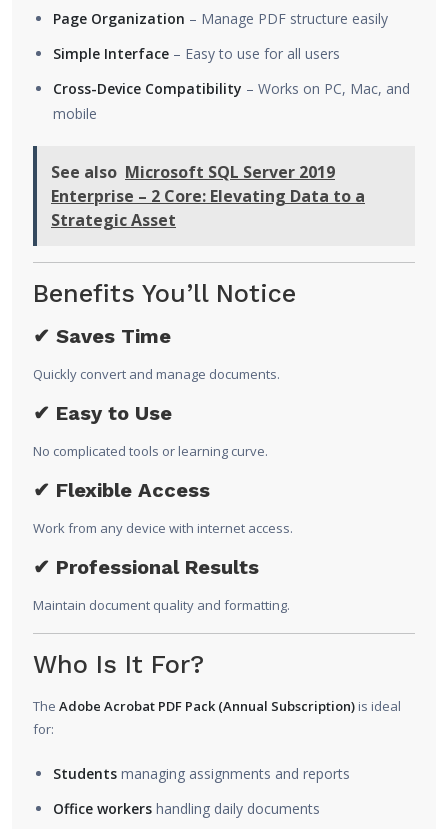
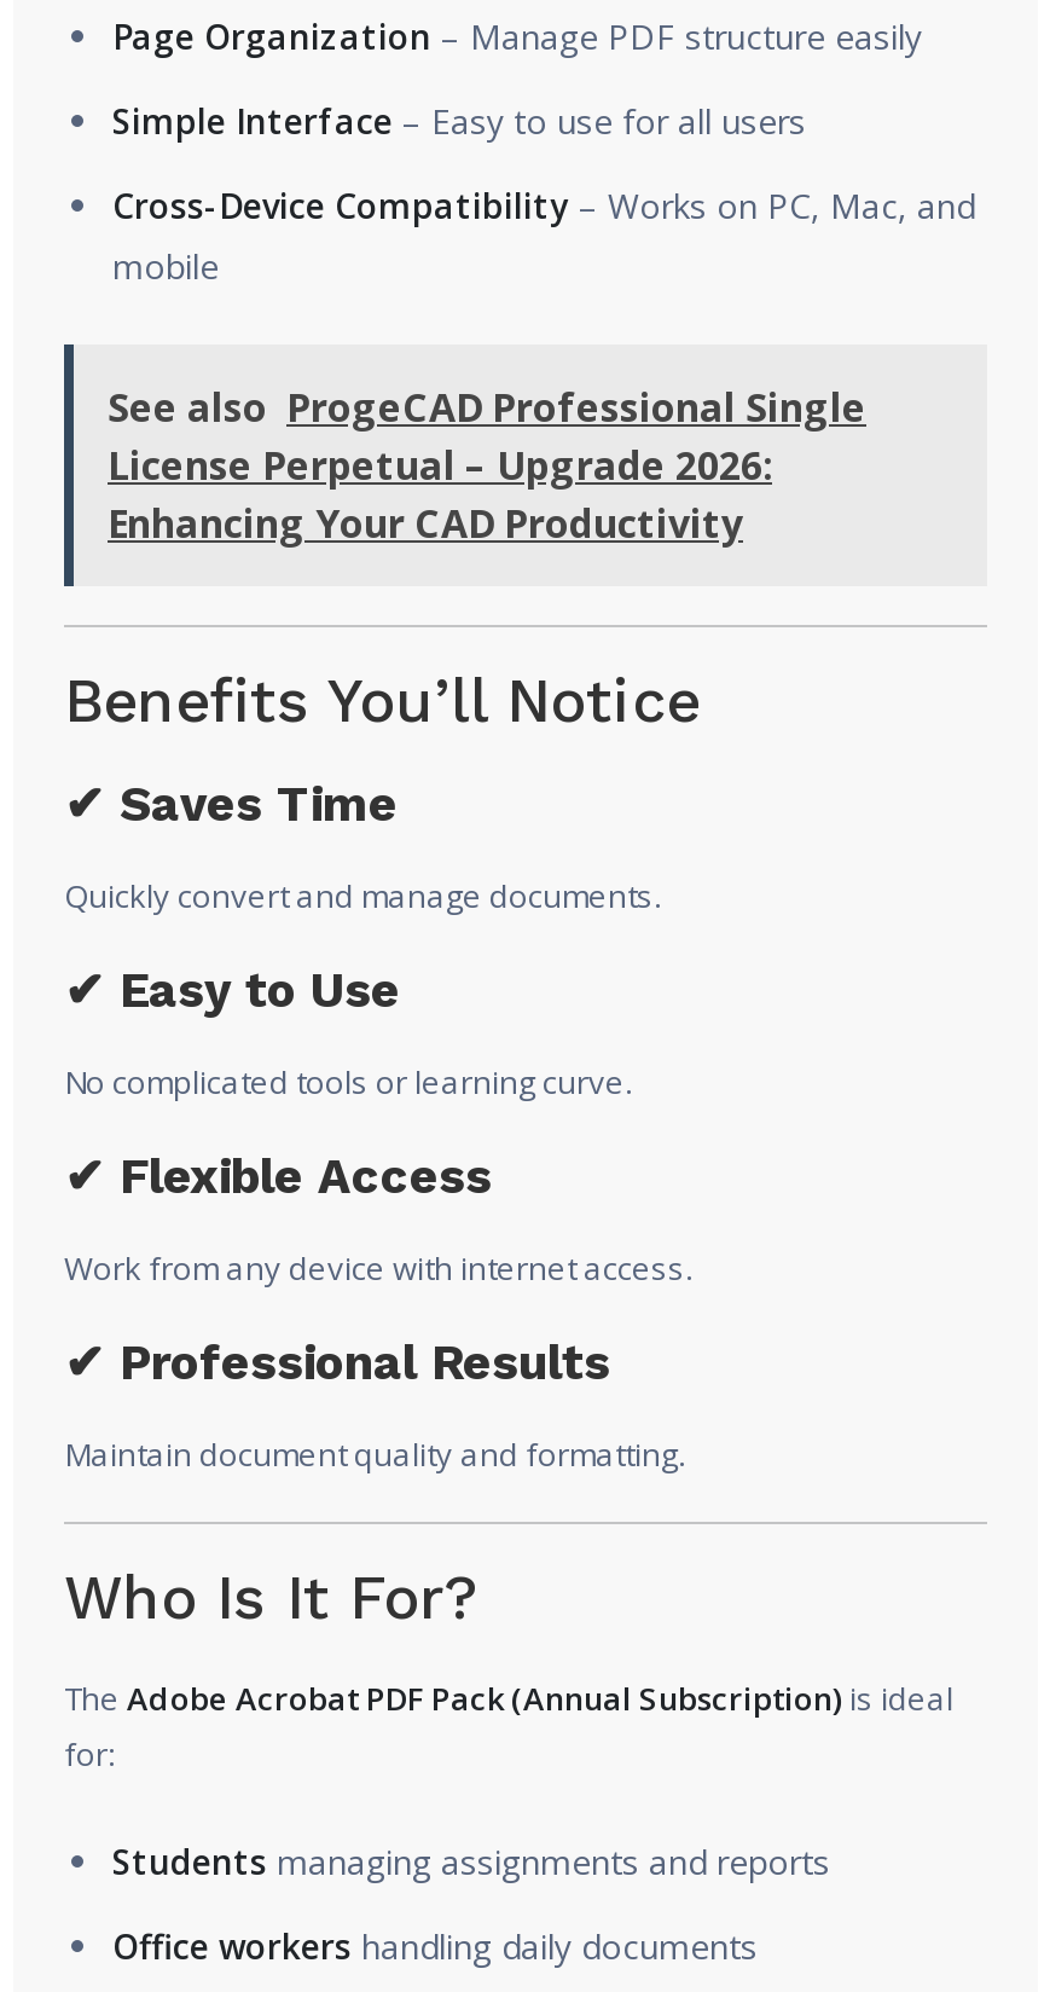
- See also Microsoft SQL Server 2019
- Enterprise – 2 Core: Elevating Data to a
- Strategic Asset
+ See also ProgeCAD Professional Single
+ License Perpetual – Upgrade 2026:
+ Enhancing Your CAD Productivity
